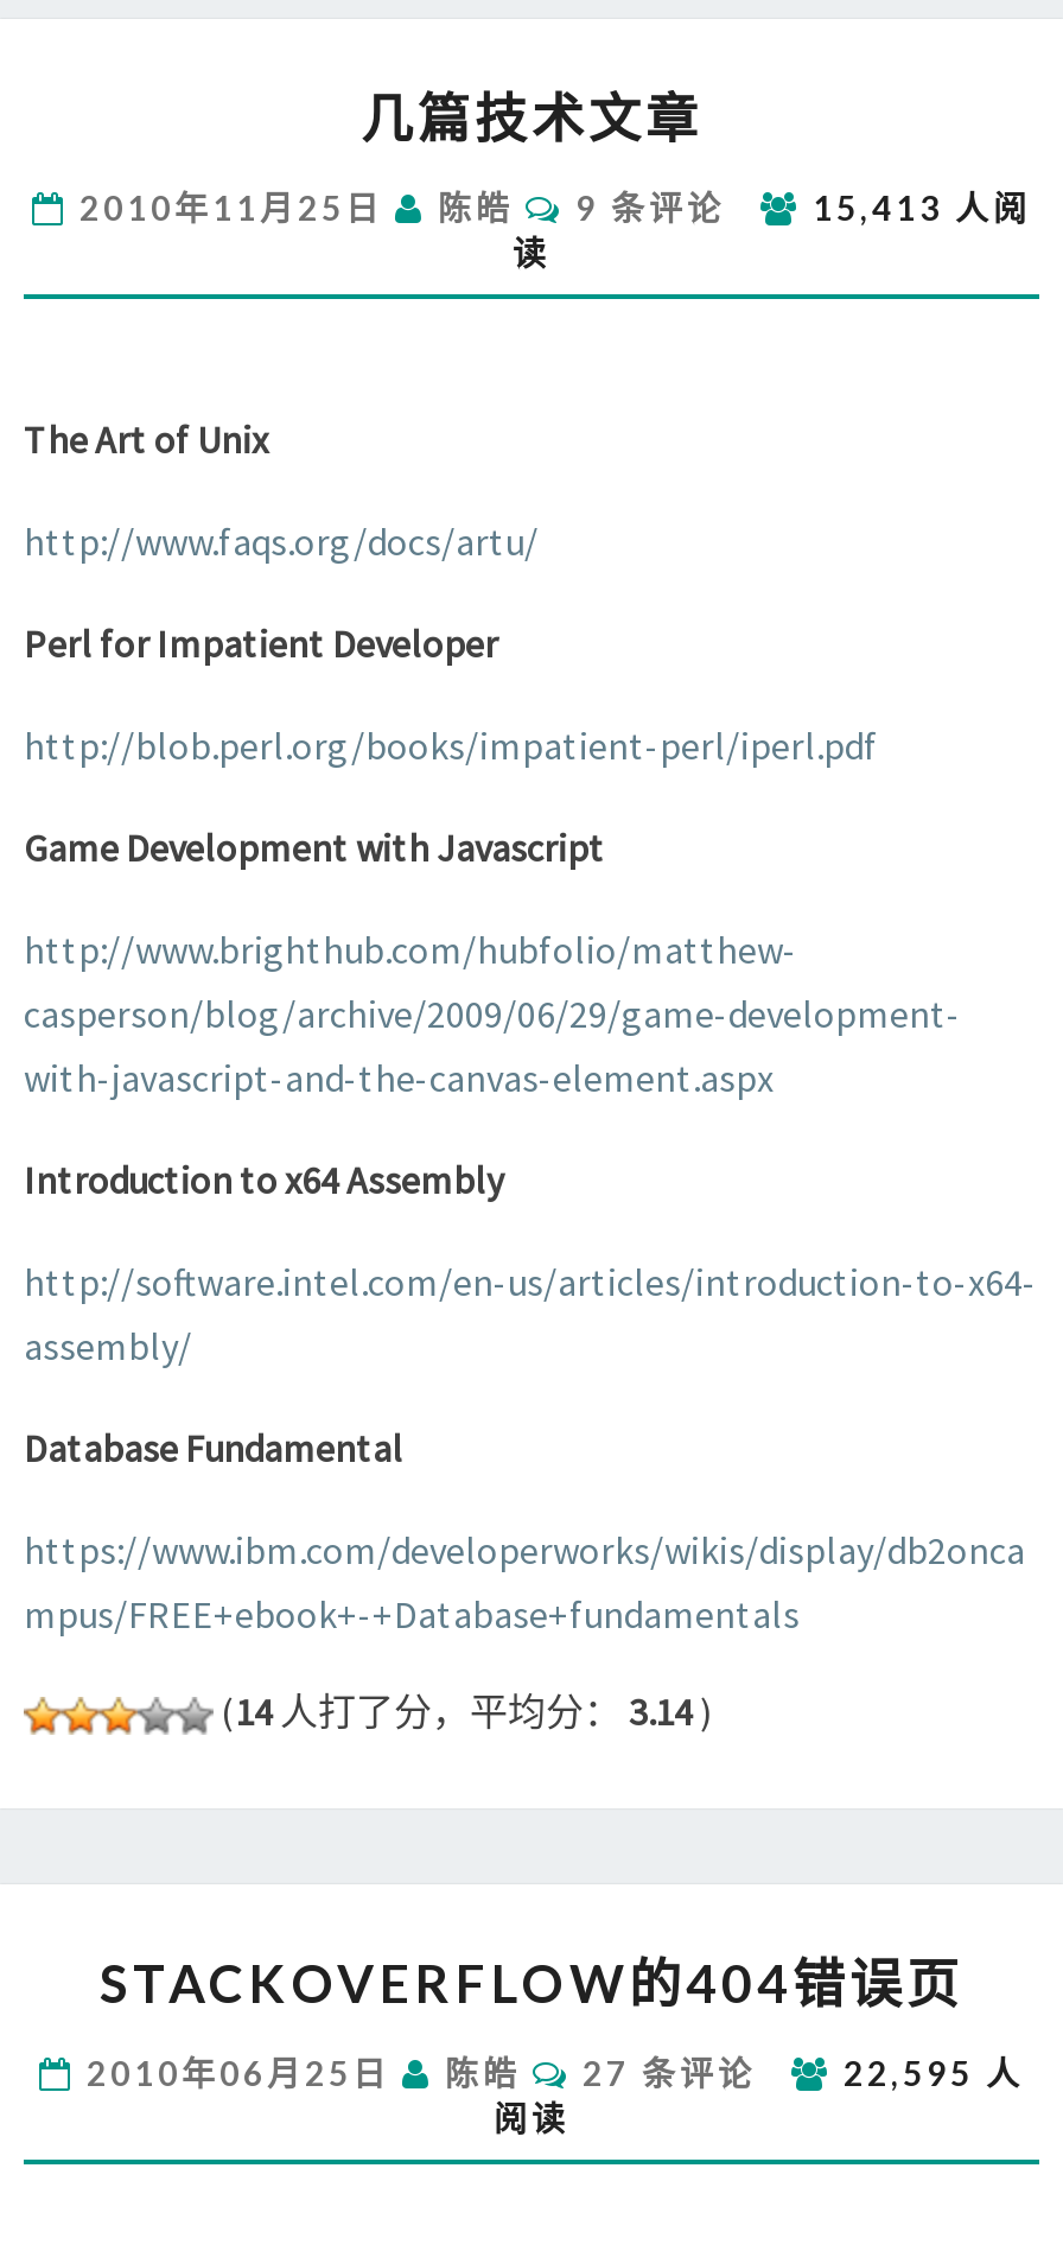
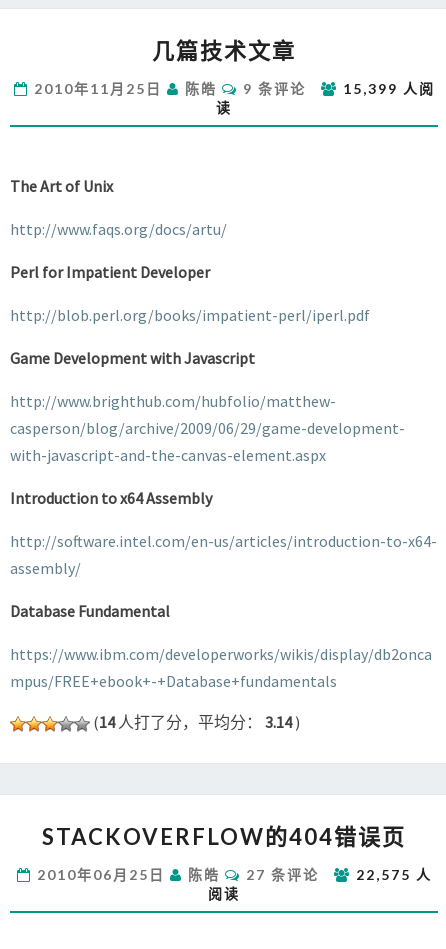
- 15,413 人阅
+ 15,399 人阅

- 22,595 人
+ 22,575 人
